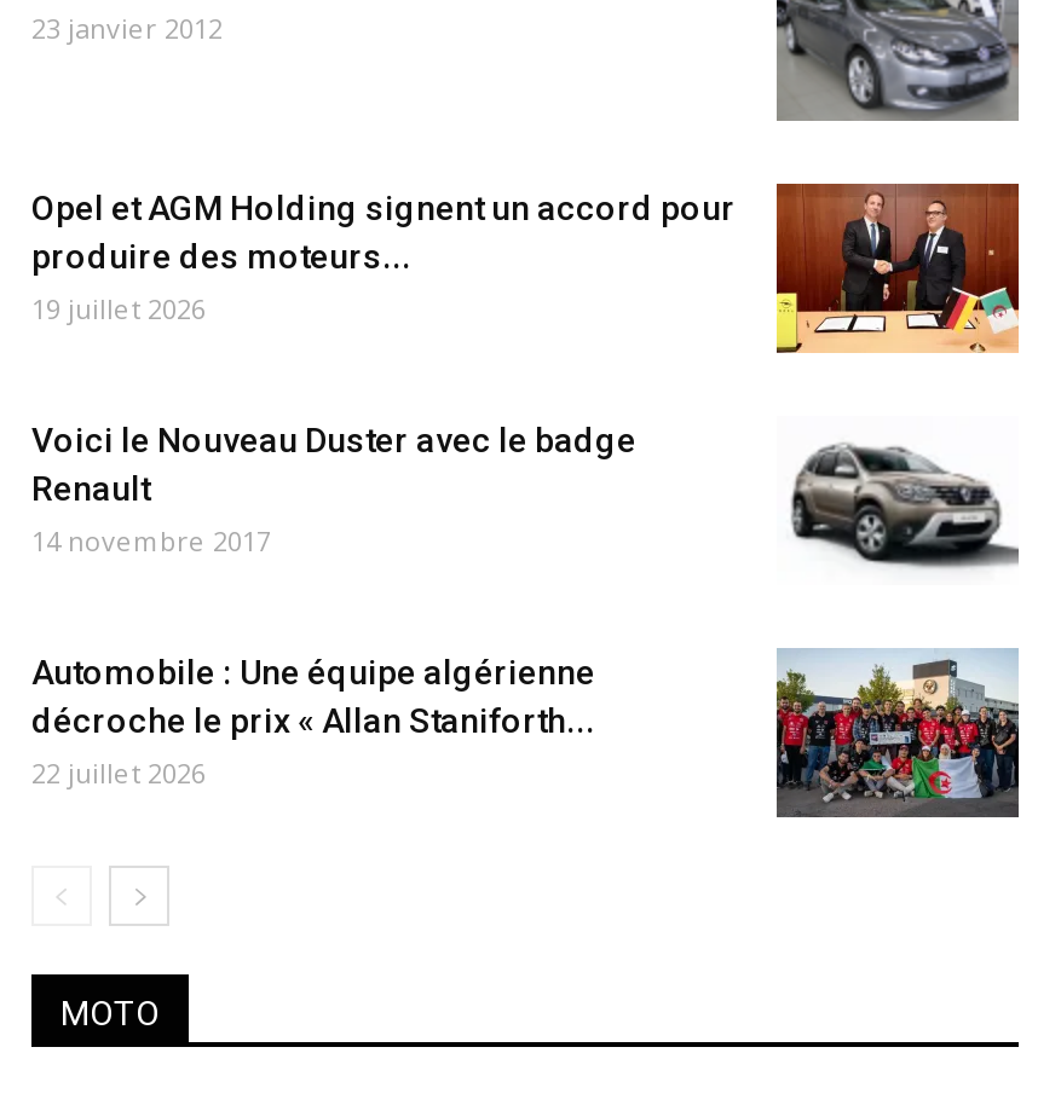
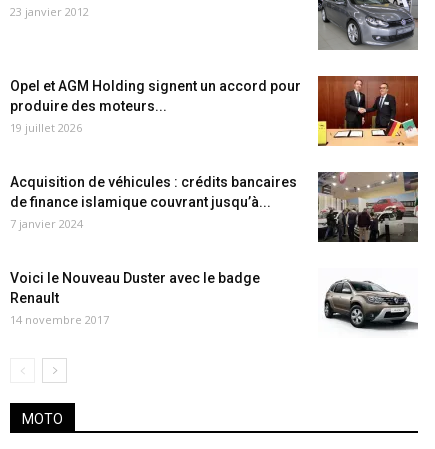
+ [image]
+ Acquisition de véhicules : crédits bancaires
+ de finance islamique couvrant jusqu’à...
+ 7 janvier 2024

moved down: Voici le Nouveau Duster avec le badge | Renault | 14 novembre 2017

- Automobile : Une équipe algérienne
- décroche le prix « Allan Staniforth...
- 22 juillet 2026

- [image]
